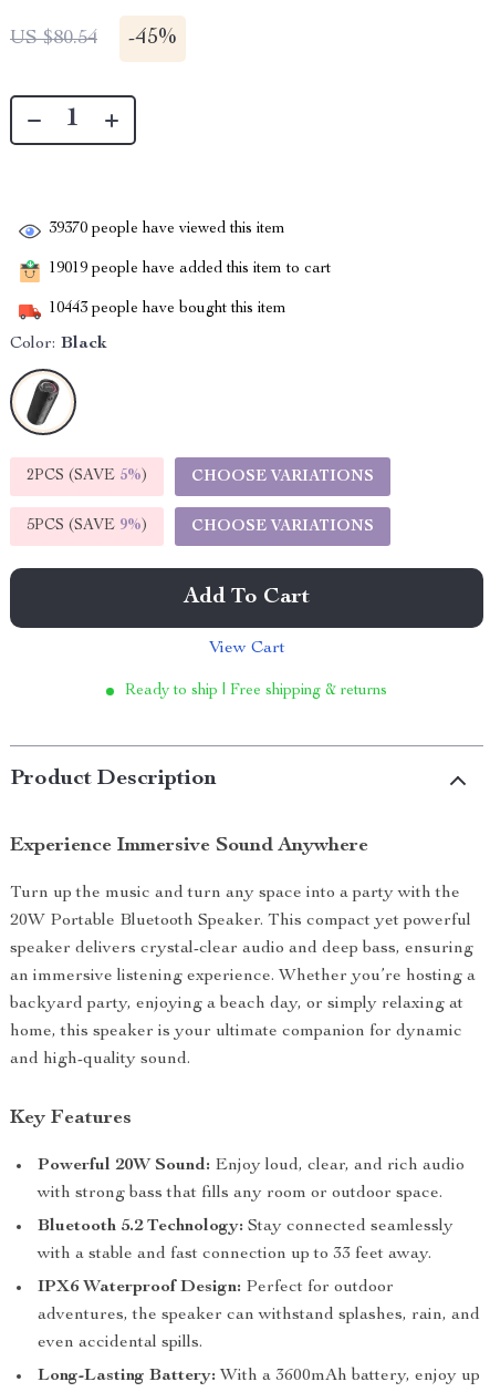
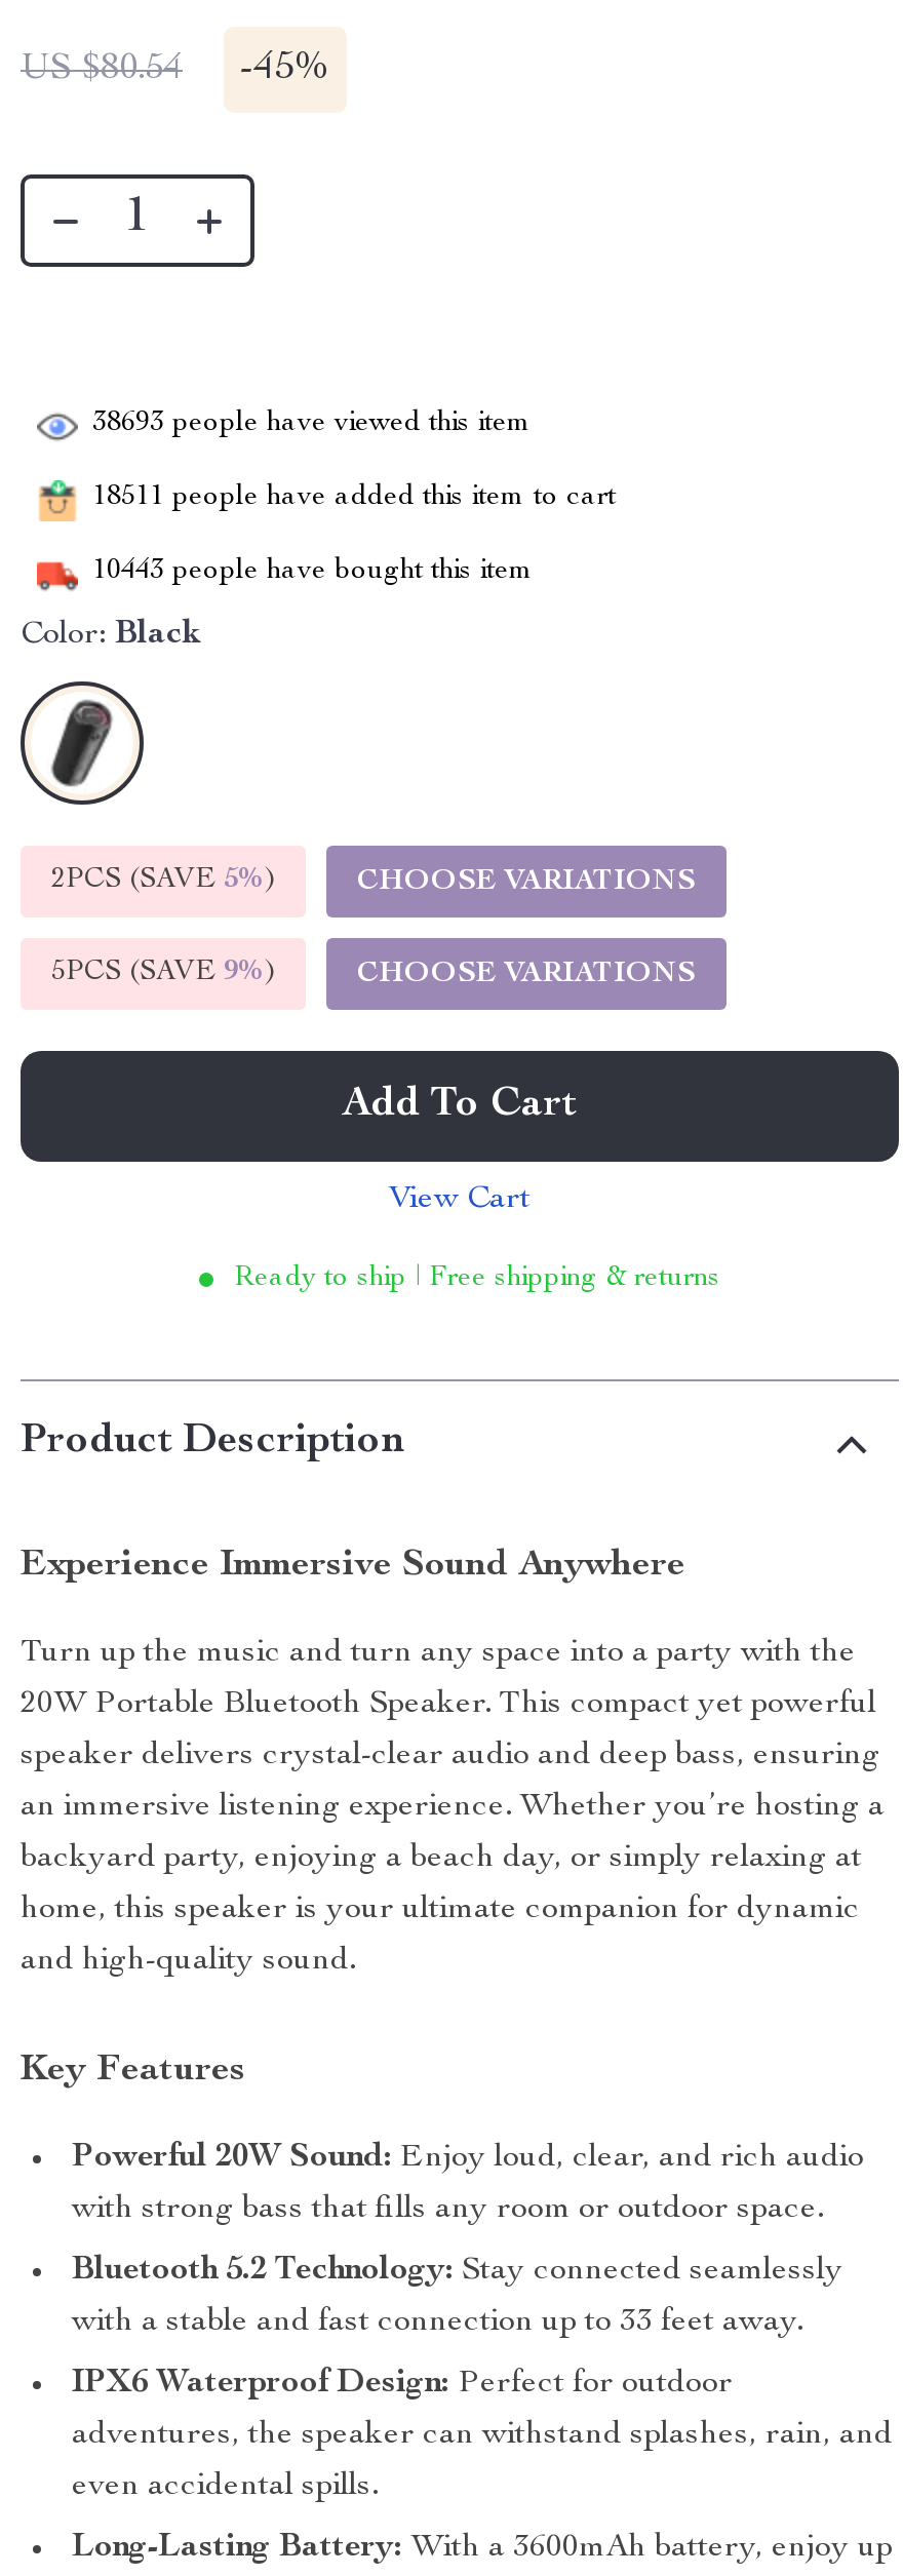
- 39370 people have viewed this item
+ 38693 people have viewed this item

- 19019 people have added this item to cart
+ 18511 people have added this item to cart
